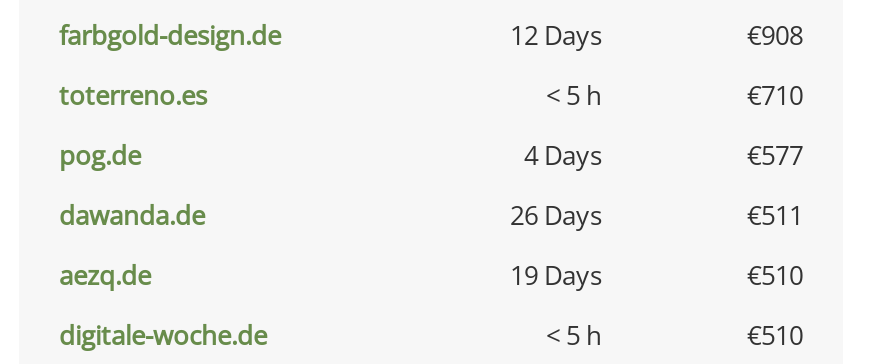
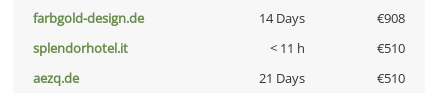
- 12 Days
+ 14 Days

- toterreno.es
- < 5 h
- €710
- pog.de
- 4 Days
- €577
- dawanda.de
- 26 Days
- €511
- aezq.de
- 19 Days
+ splendorhotel.it
+ < 11 h

- digitale-woche.de
- < 5 h
+ aezq.de
+ 21 Days
